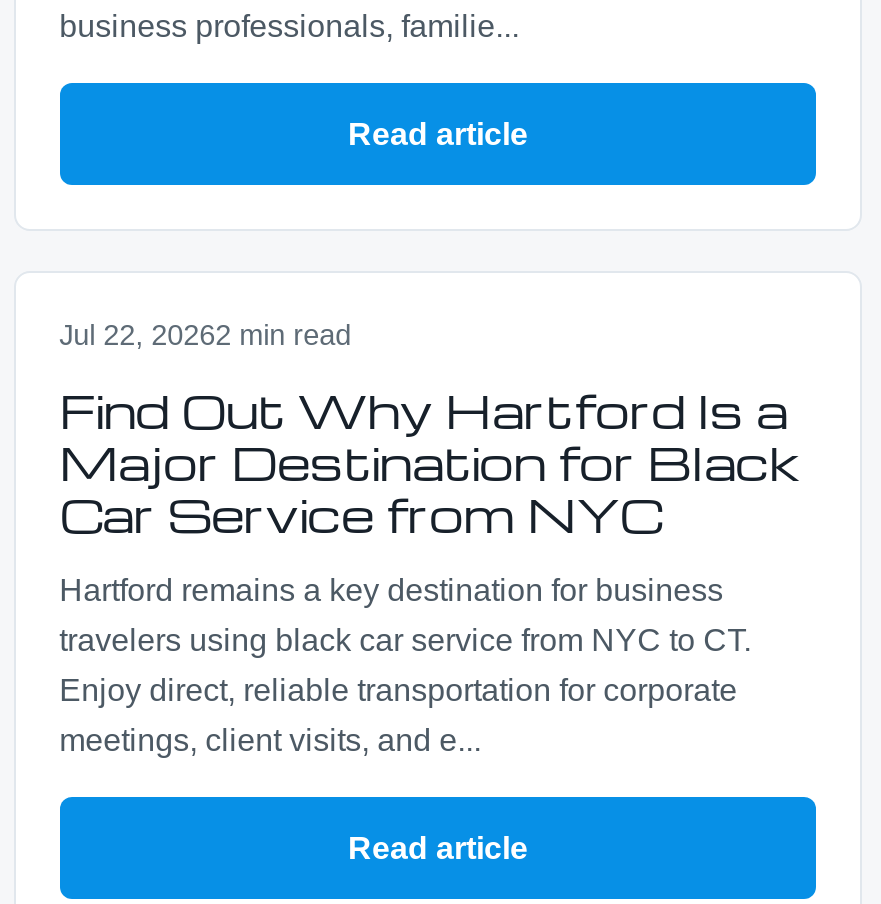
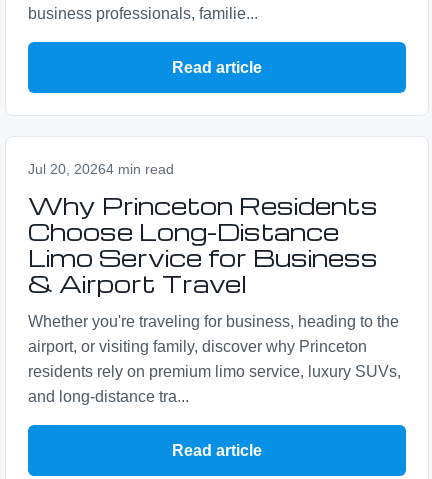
- Jul 22, 20262 min read
- Find Out Why Hartford Is a
- Major Destination for Black
- Car Service from NYC
+ Jul 20, 20264 min read
+ Why Princeton Residents
+ Choose Long-Distance
+ Limo Service for Business
+ & Airport Travel

- Hartford remains a key destination for business
+ Whether you're traveling for business, heading to the

- travelers using black car service from NYC to CT.
+ airport, or visiting family, discover why Princeton

- Enjoy direct, reliable transportation for corporate
+ residents rely on premium limo service, luxury SUVs,

- meetings, client visits, and e...
+ and long-distance tra...
